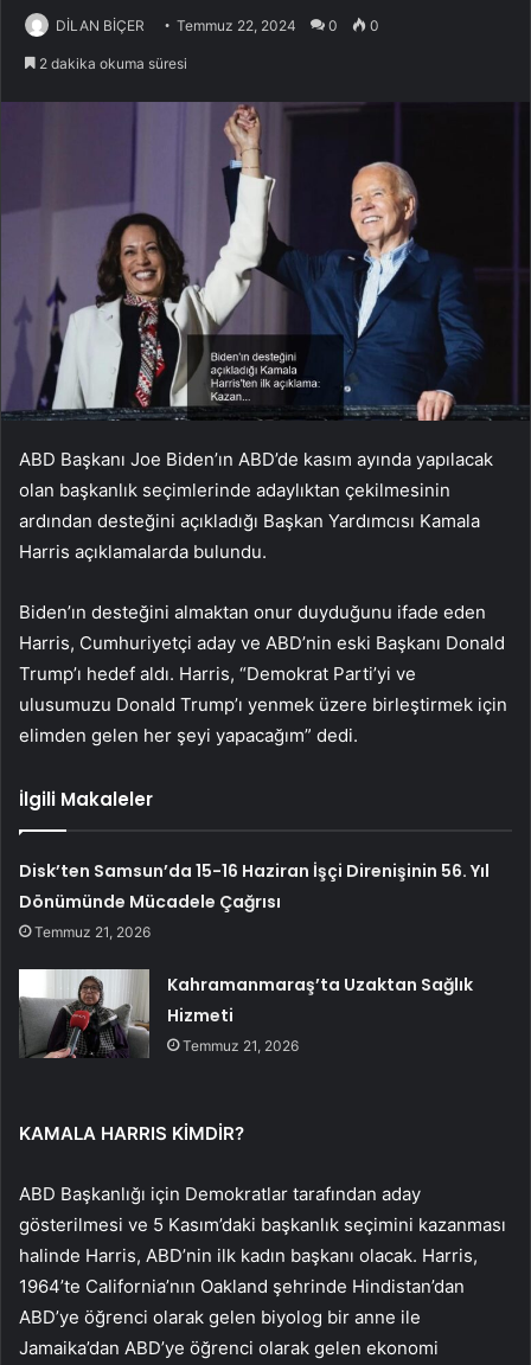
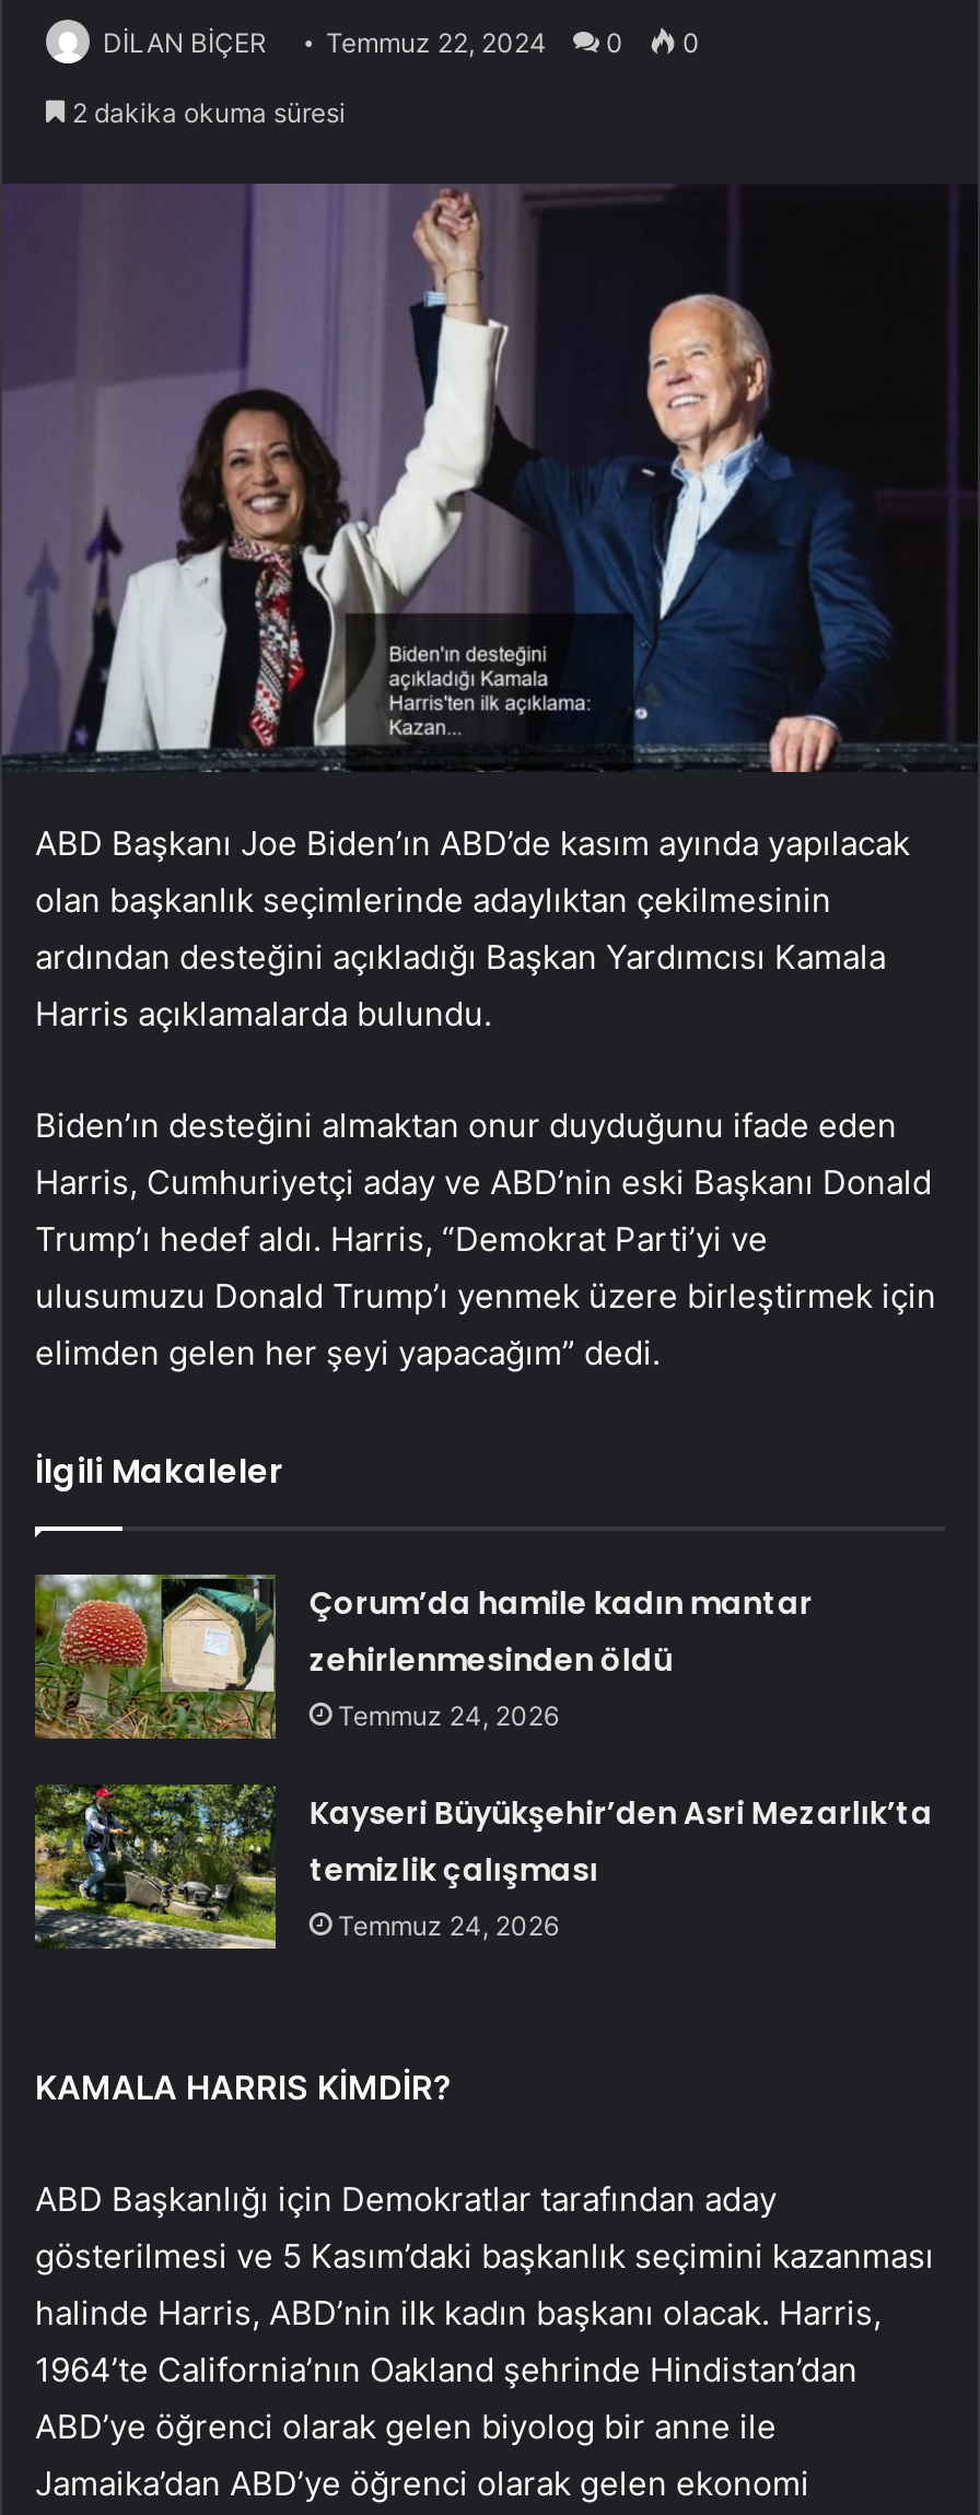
- Disk’ten Samsun’da 15-16 Haziran İşçi Direnişinin 56. Yıl
- Dönümünde Mücadele Çağrısı
- Temmuz 21, 2026
+ Çorum’da hamile kadın mantar
+ zehirlenmesinden öldü
+ Temmuz 24, 2026

- [image]
- Kahramanmaraş’ta Uzaktan Sağlık
- Hizmeti
- Temmuz 21, 2026
+ [image]
+ Kayseri Büyükşehir’den Asri Mezarlık’ta
+ temizlik çalışması
+ Temmuz 24, 2026
